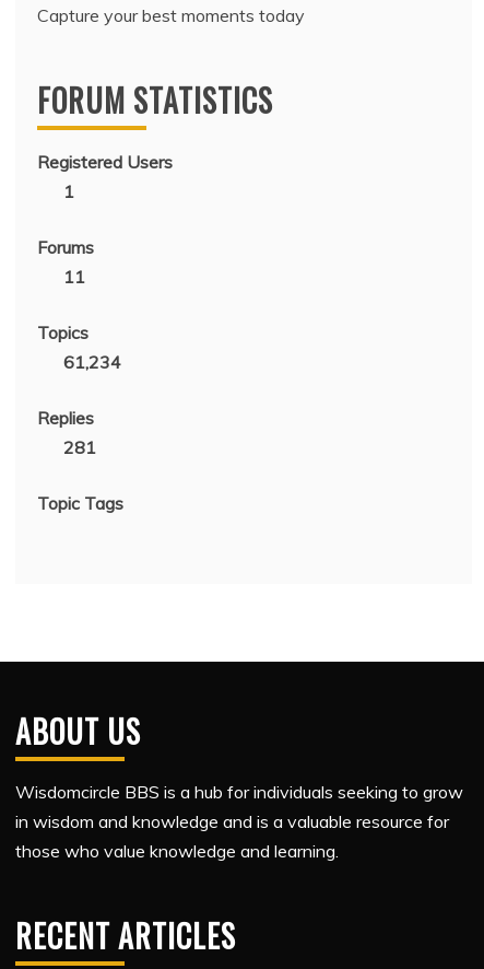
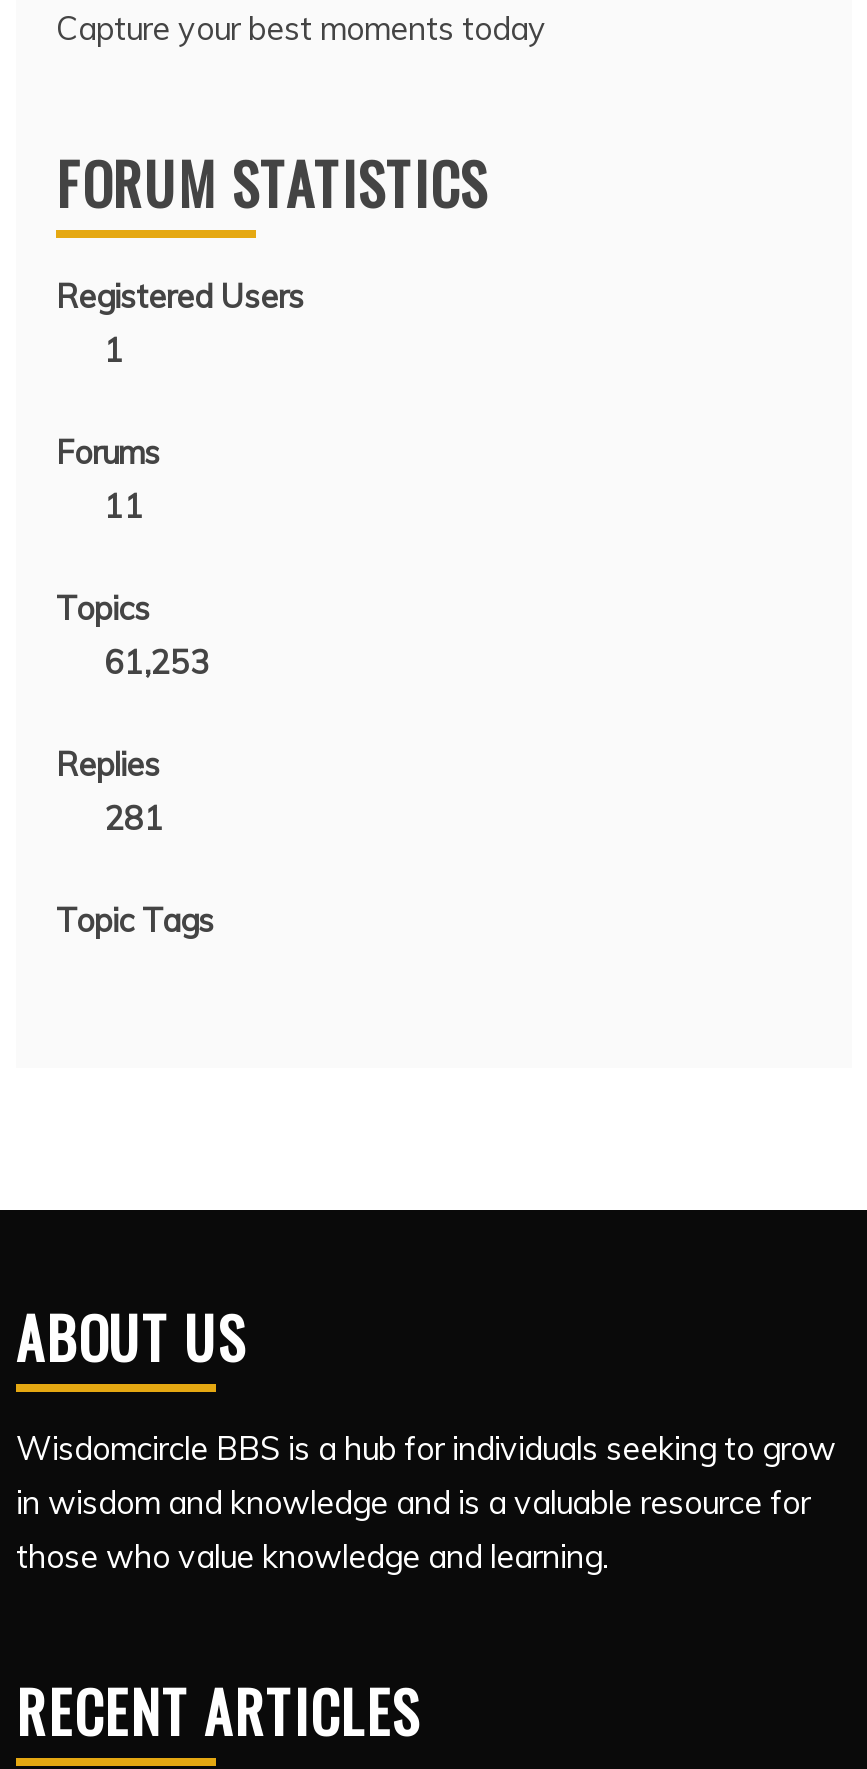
- 61,234
+ 61,253
